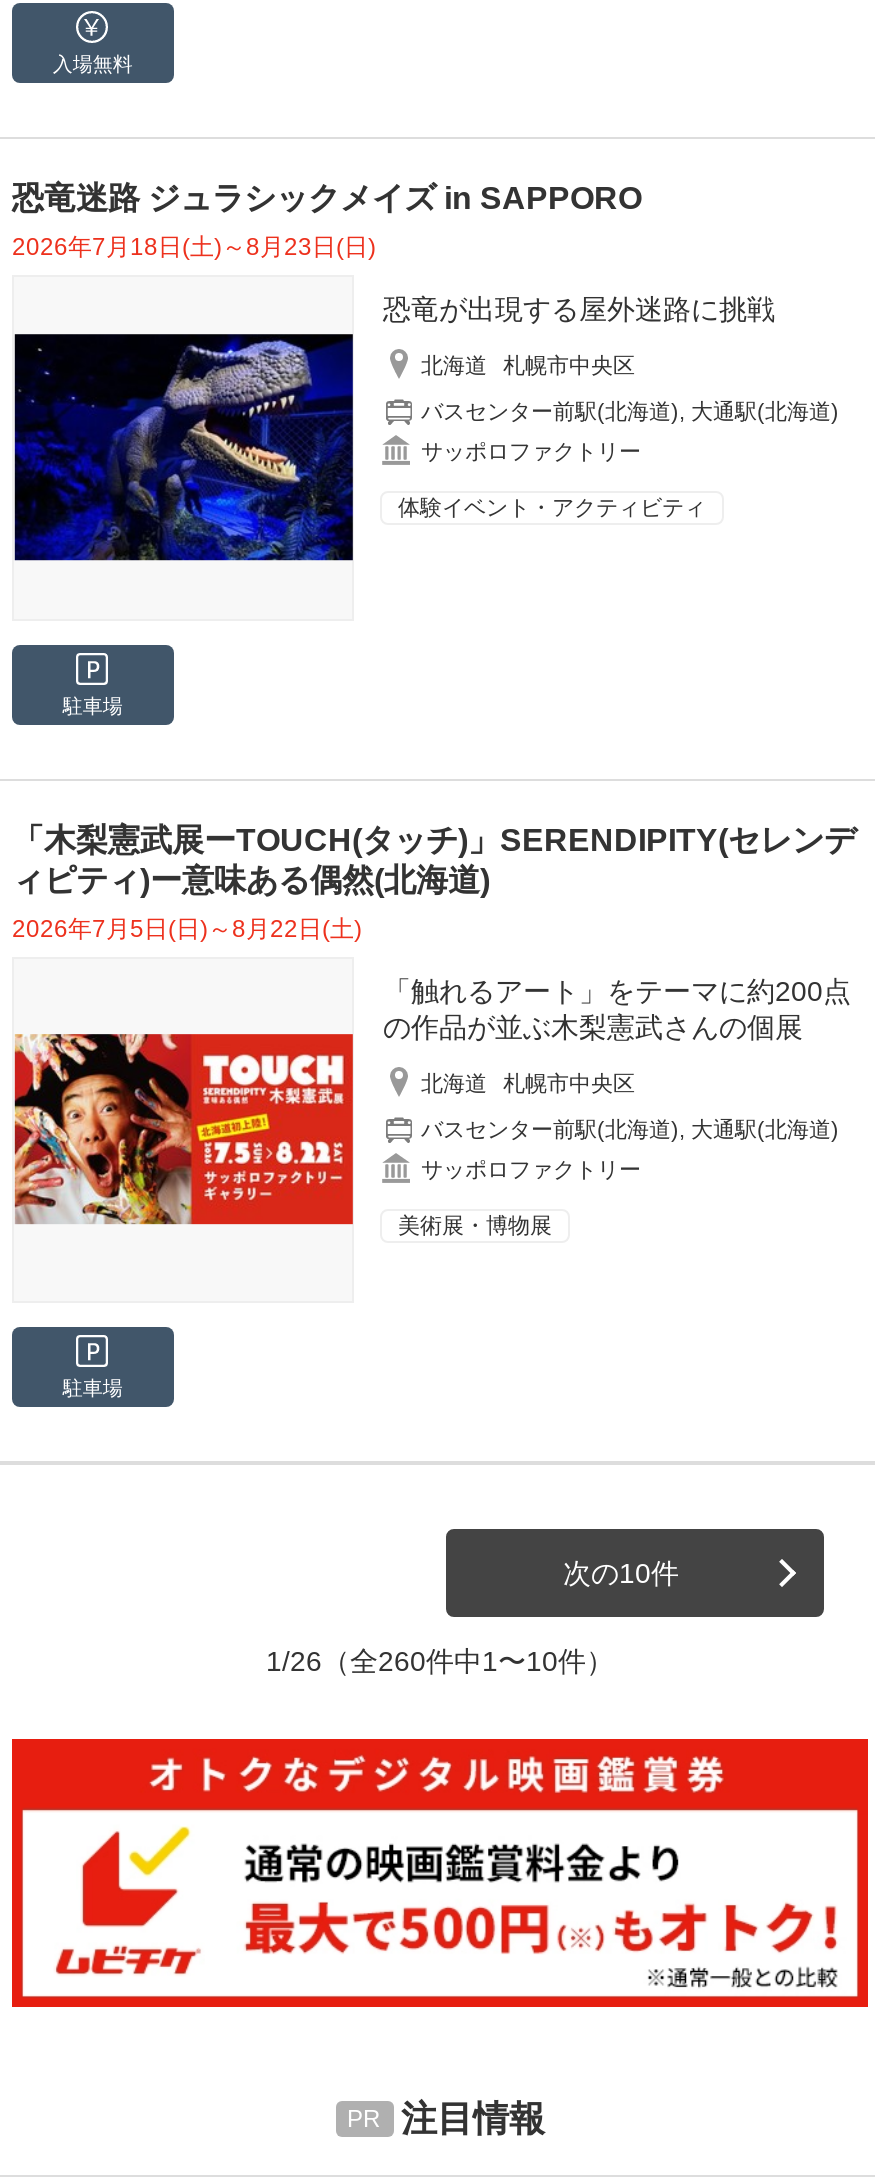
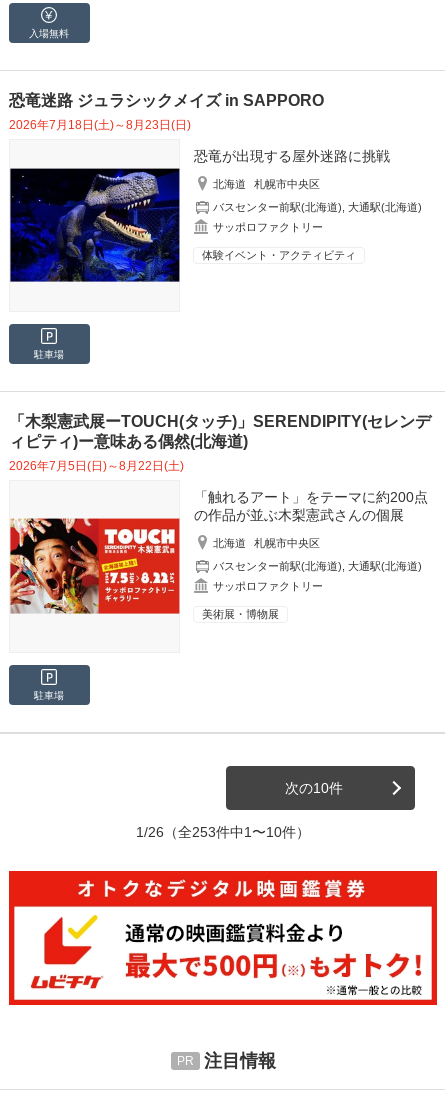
- 1/26（全260件中1〜10件）
+ 1/26（全253件中1〜10件）
